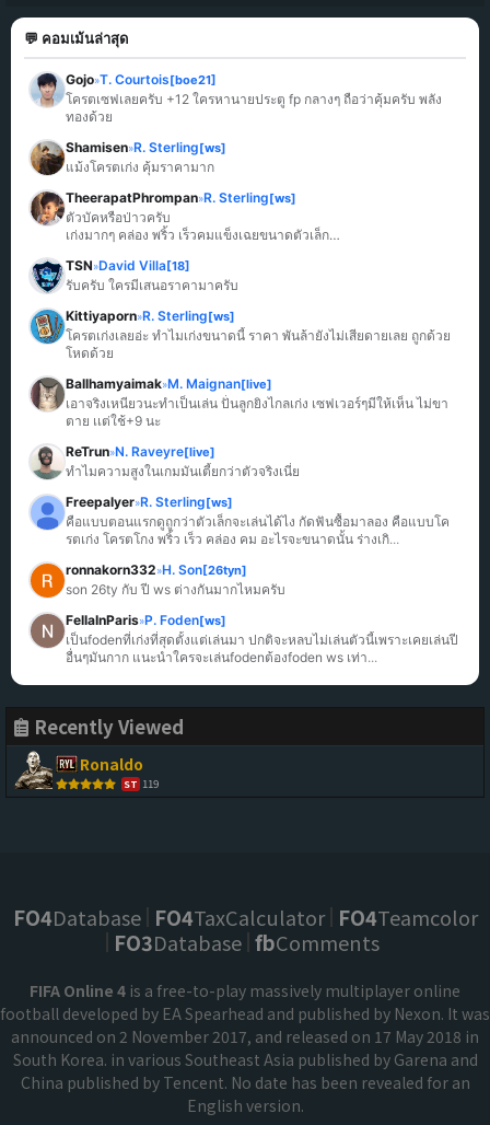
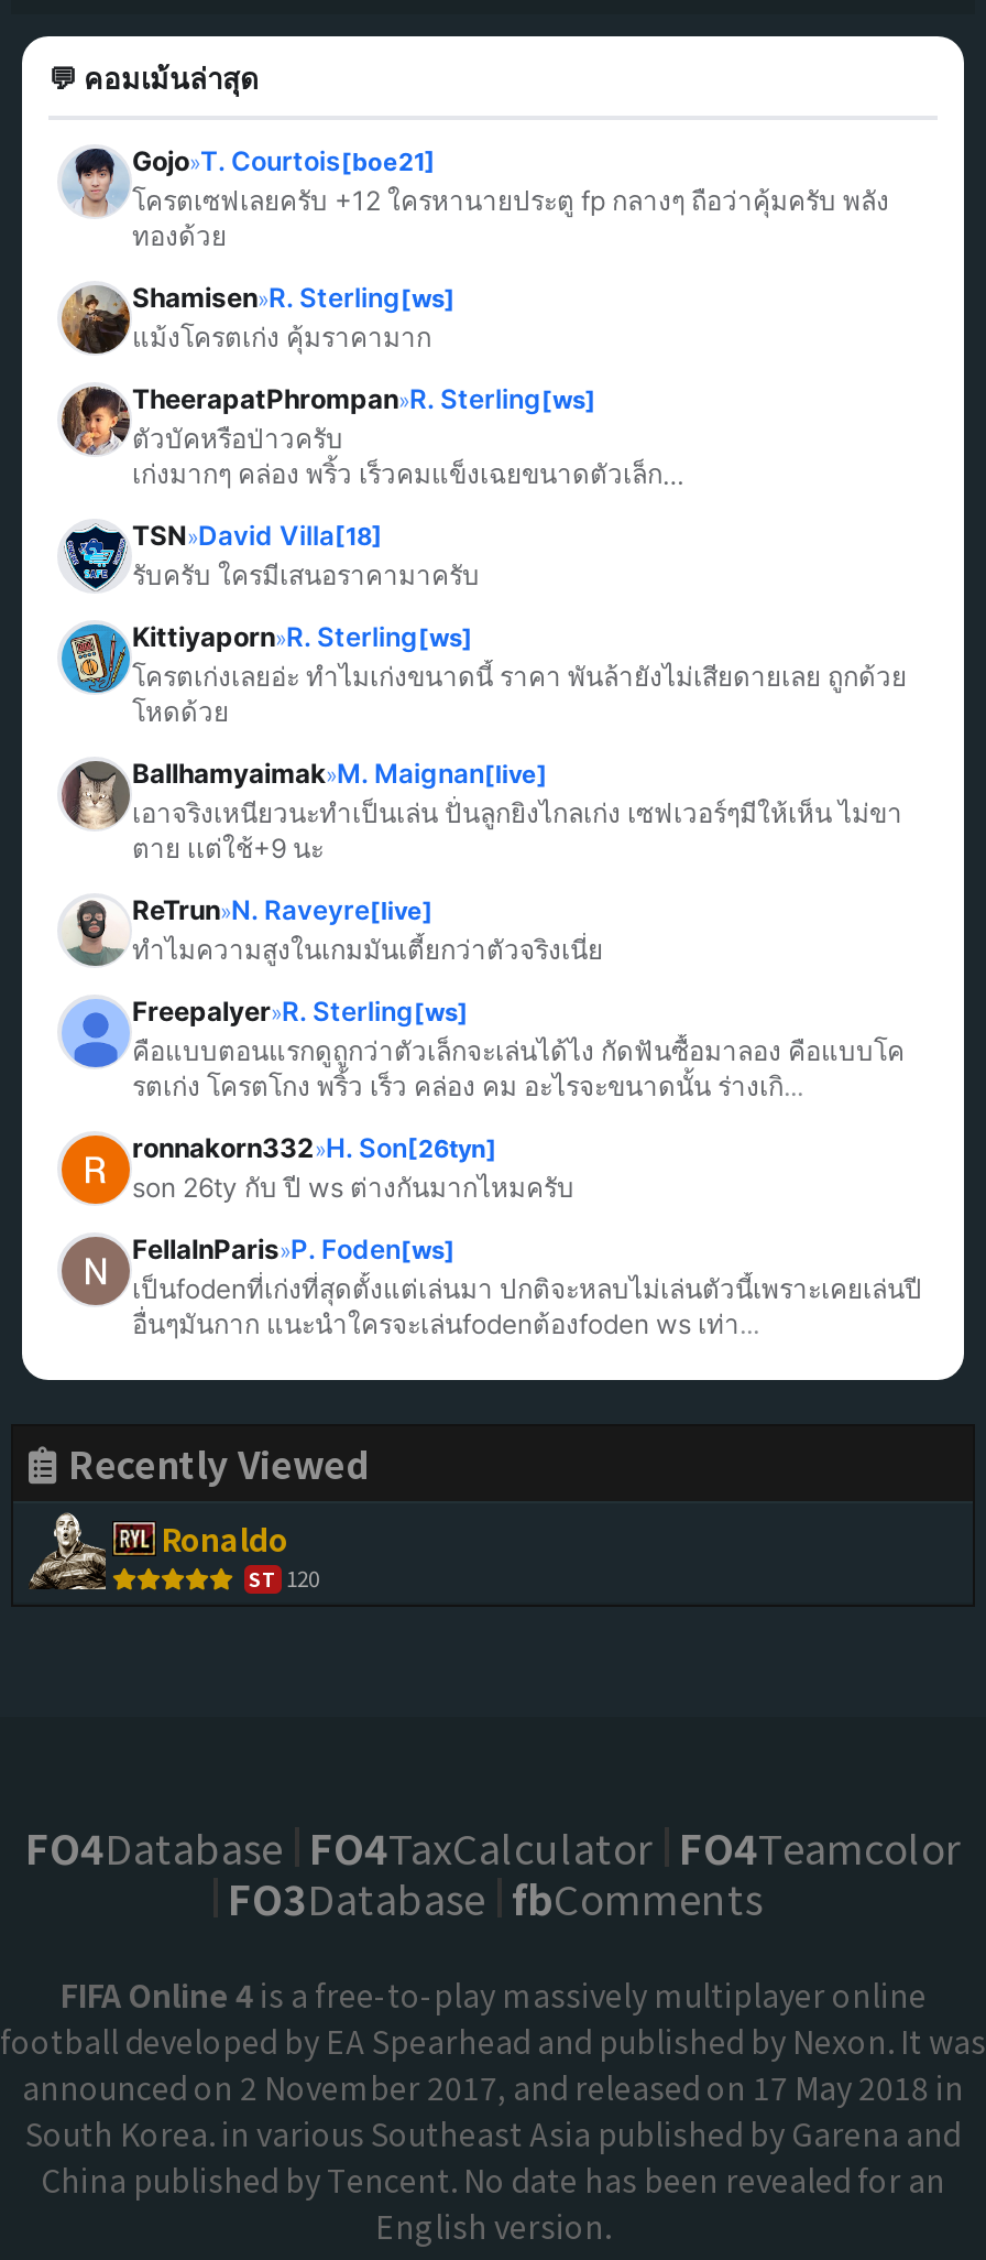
- ST 119
+ ST 120
